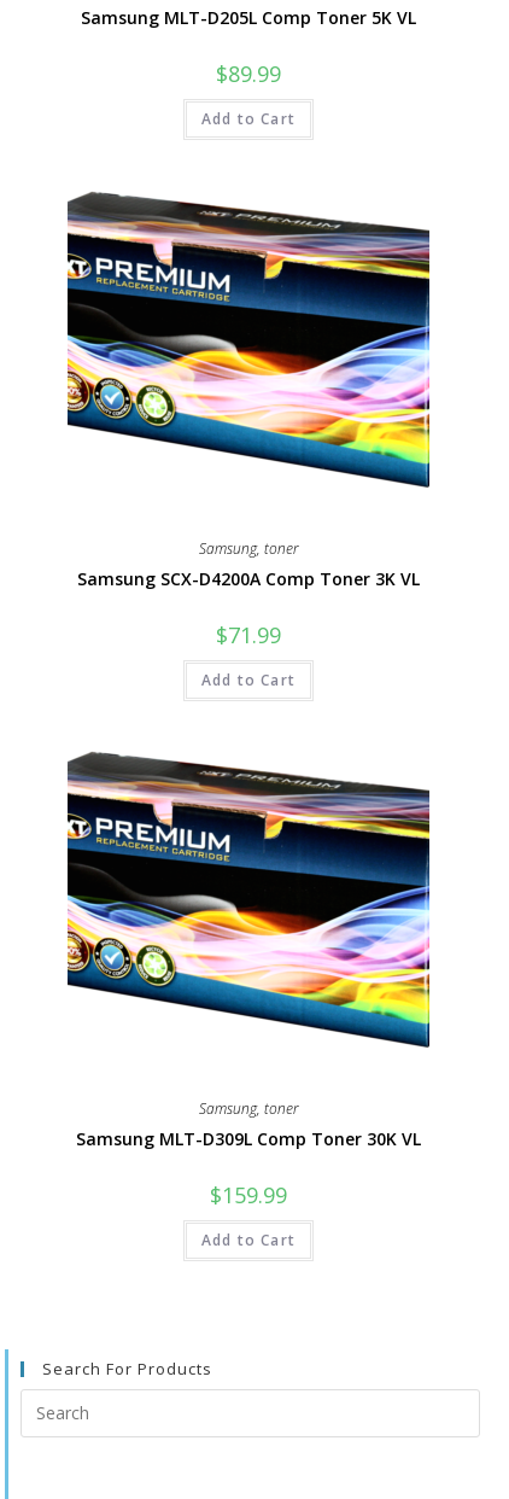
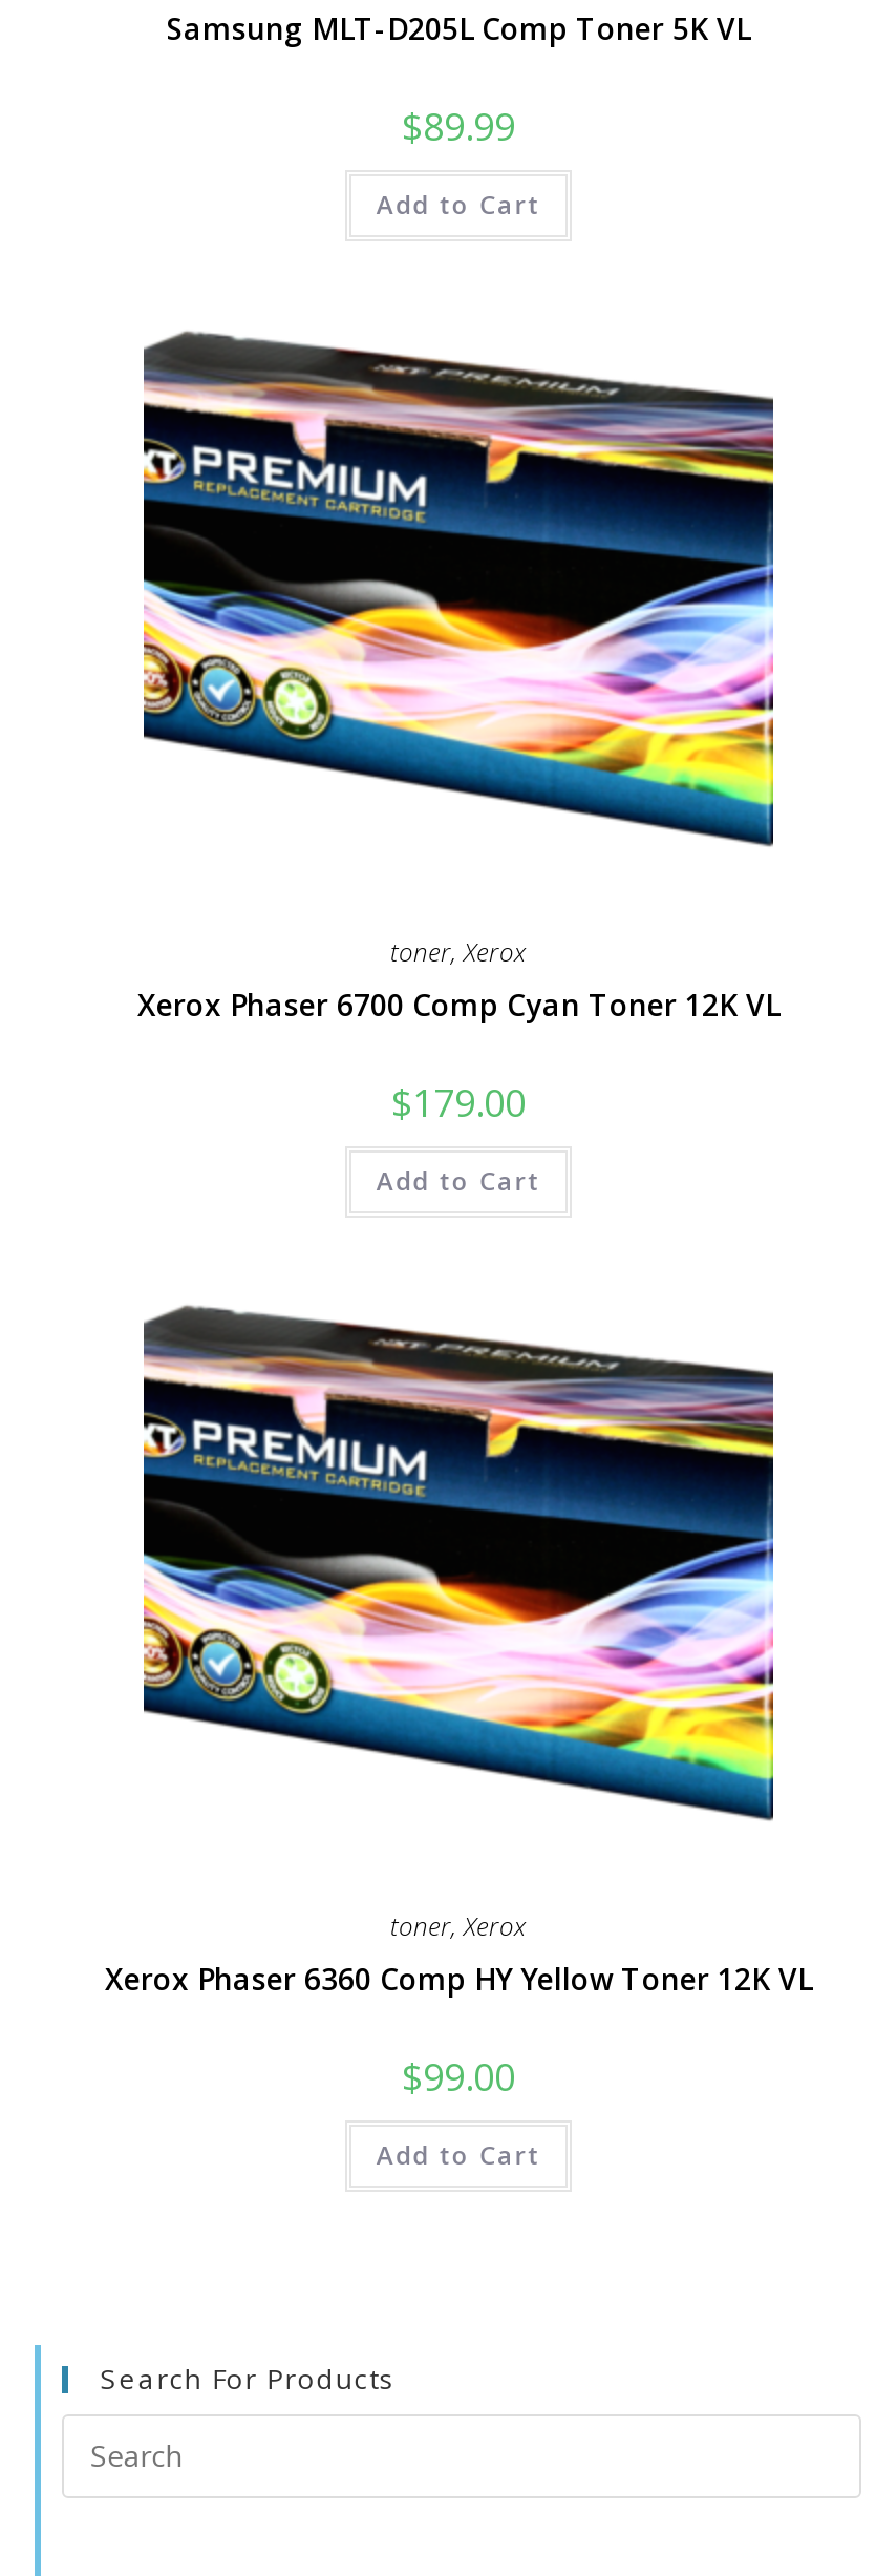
- Samsung, toner
- Samsung SCX-D4200A Comp Toner 3K VL
+ toner, Xerox
+ Xerox Phaser 6700 Comp Cyan Toner 12K VL

- $71.99
+ $179.00

- Samsung, toner
- Samsung MLT-D309L Comp Toner 30K VL
+ toner, Xerox
+ Xerox Phaser 6360 Comp HY Yellow Toner 12K VL

- $159.99
+ $99.00
